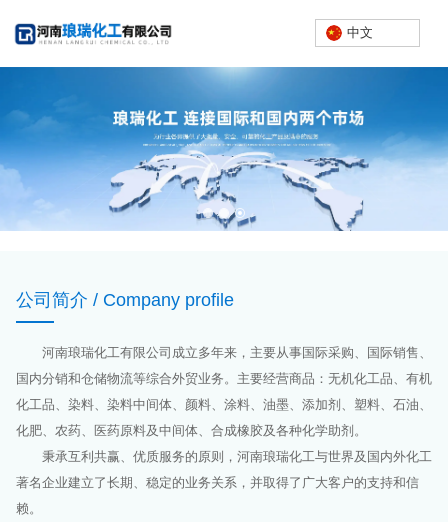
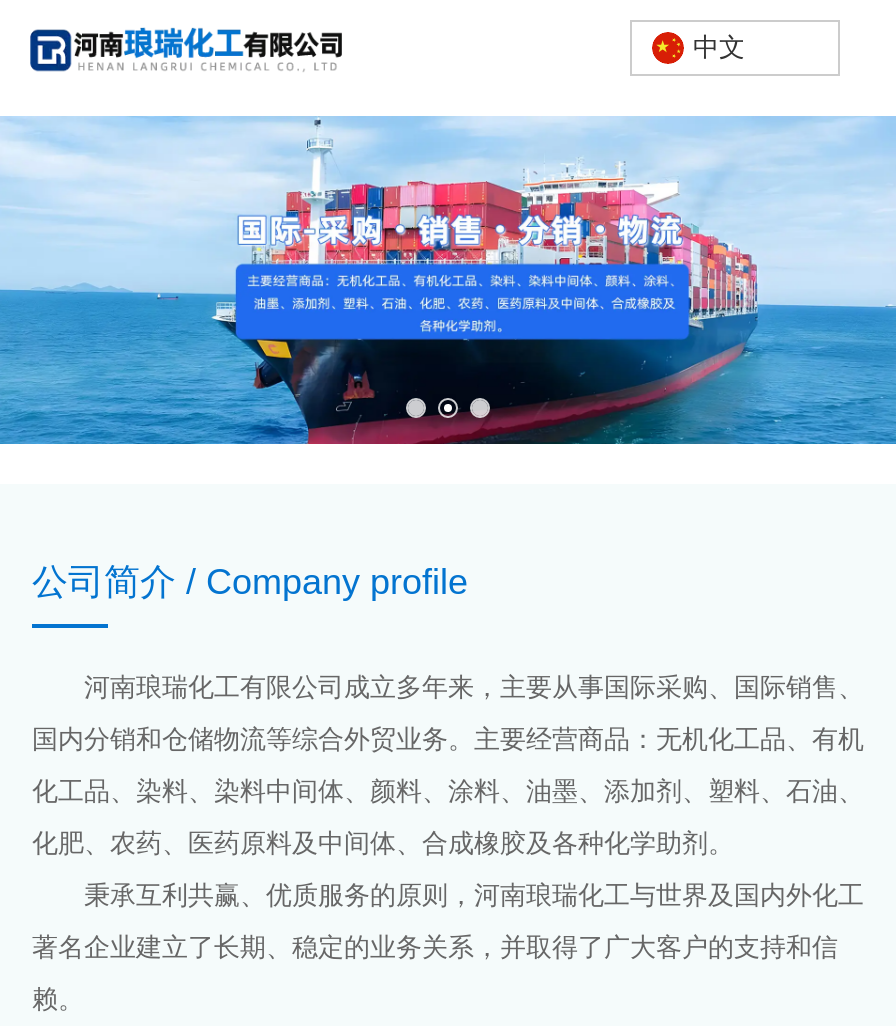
- [image]
+ [image]
